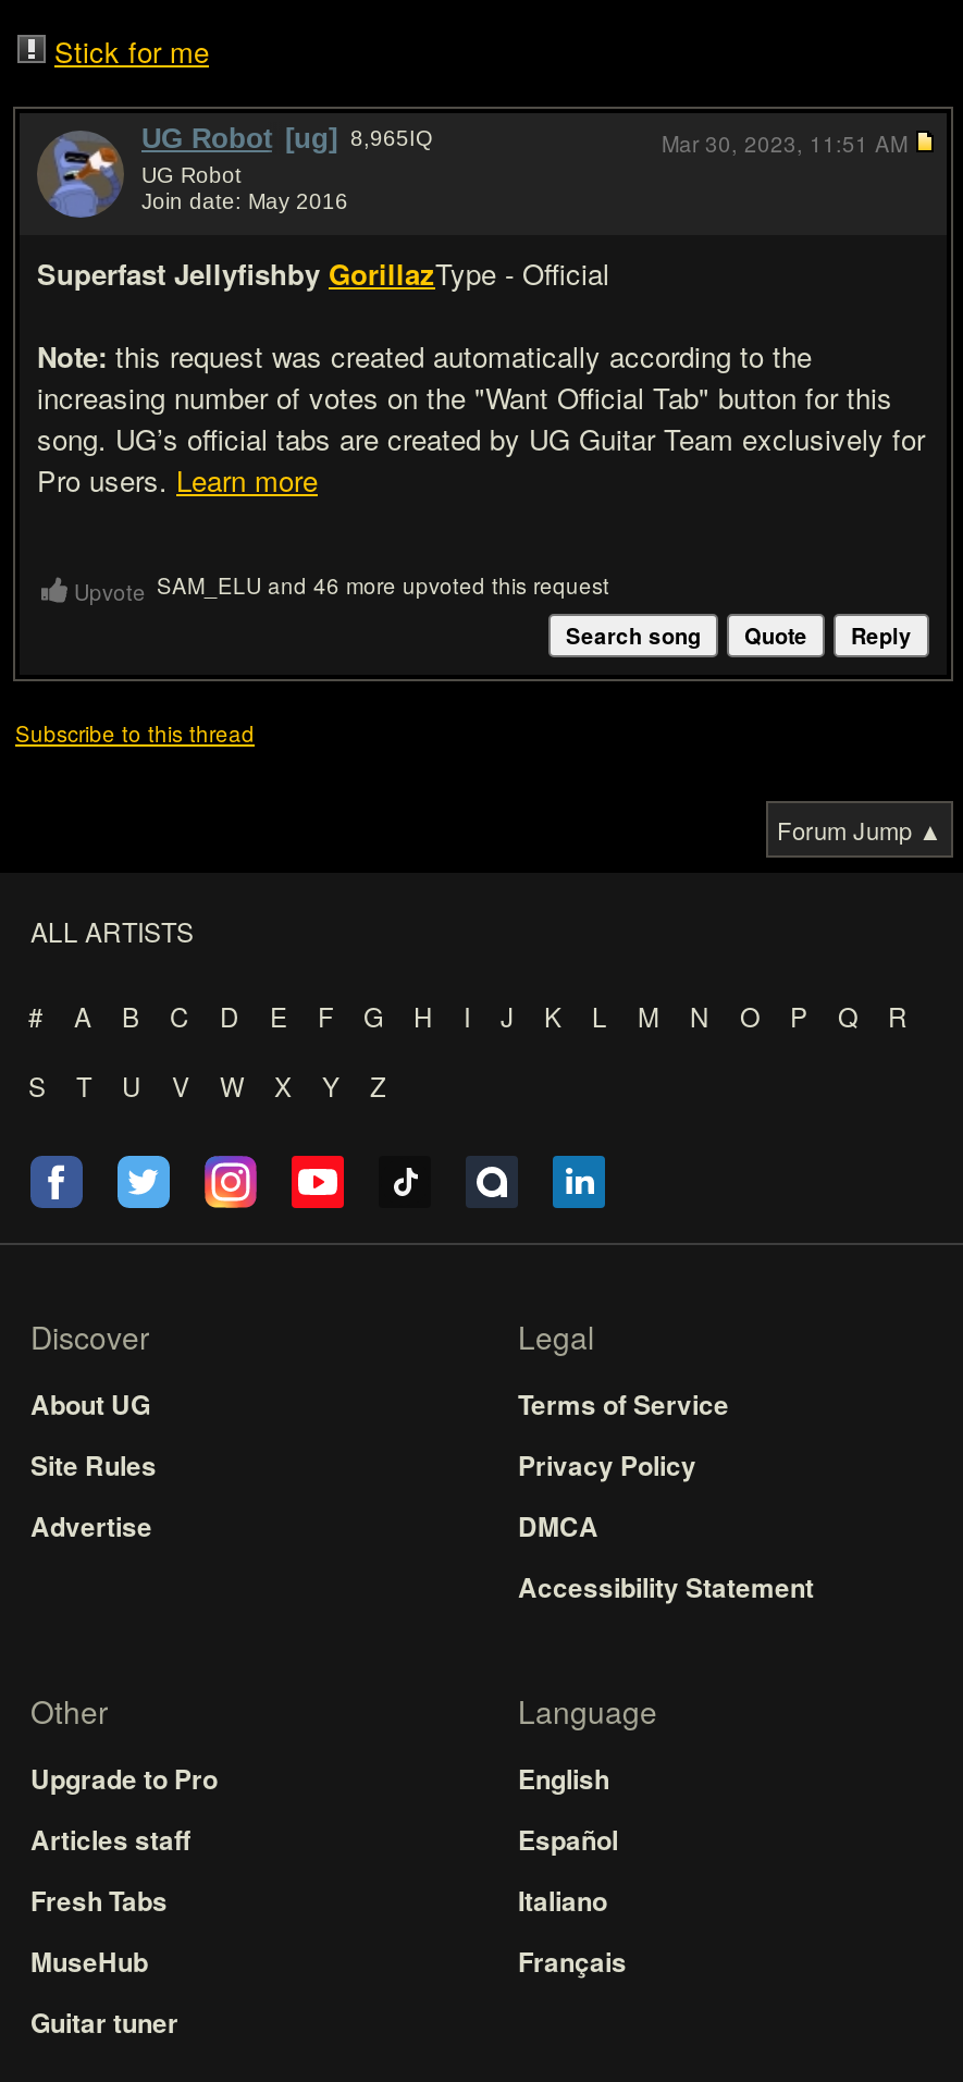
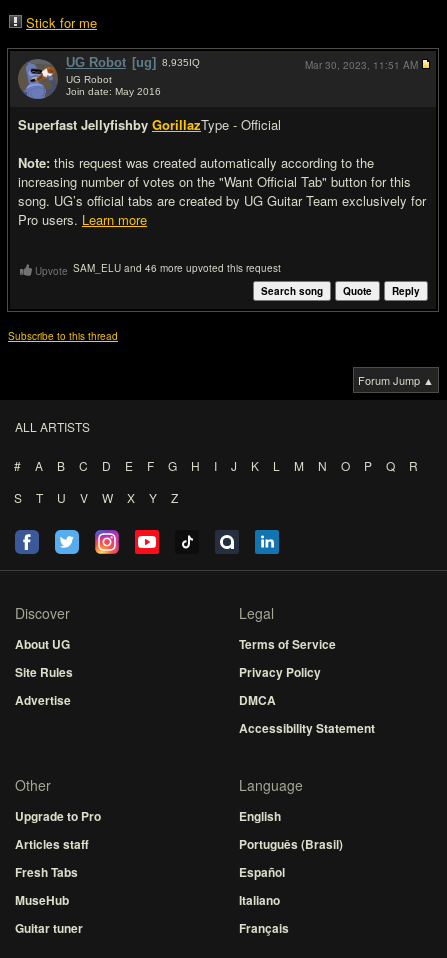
- UG Robot [ug] 8,965IQ
+ UG Robot [ug] 8,935IQ

moved down: Español | Italiano | Français

+ Português (Brasil)
